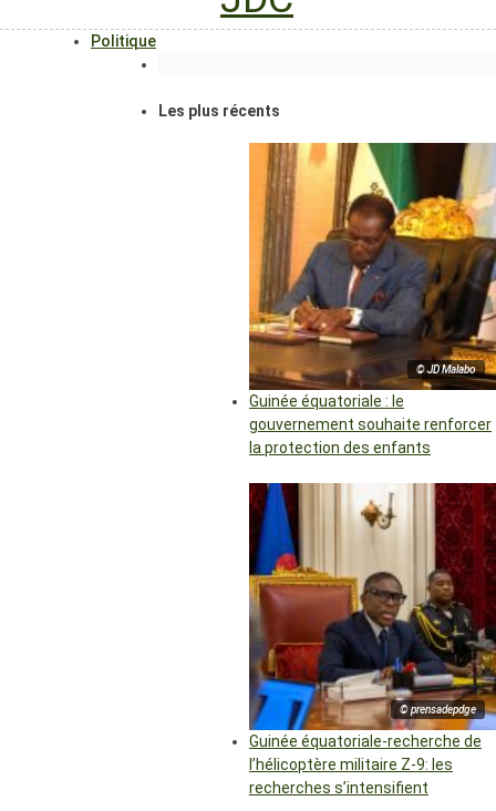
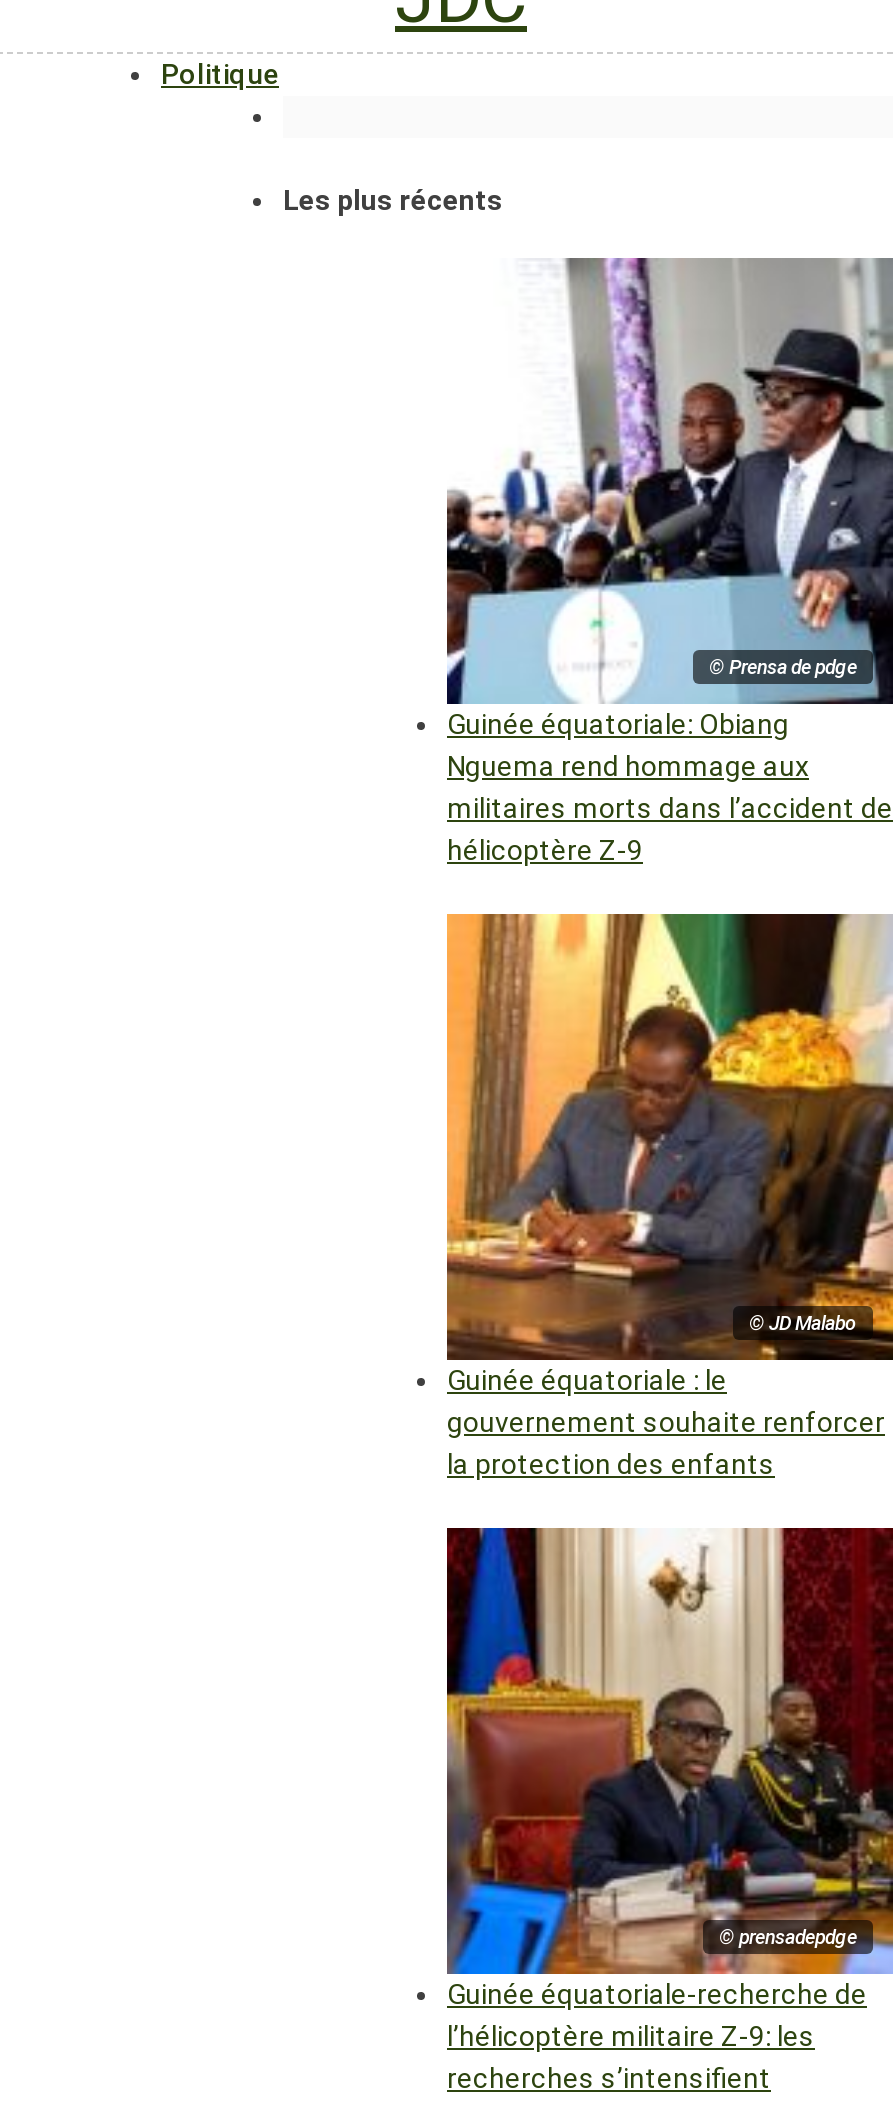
+ [image]
+ © Prensa de pdge
+ Guinée équatoriale: Obiang
+ Nguema rend hommage aux
+ militaires morts dans l’accident de
+ hélicoptère Z-9
